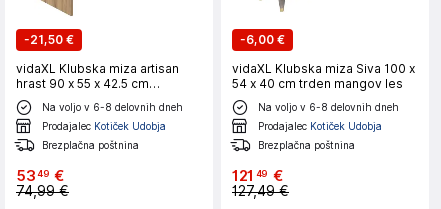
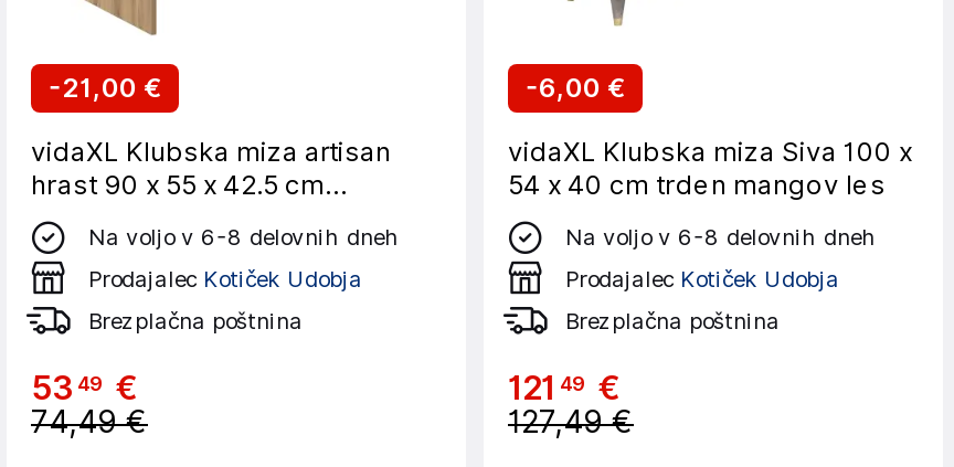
- -21,50 €
+ -21,00 €

- 74,99 €
+ 74,49 €
